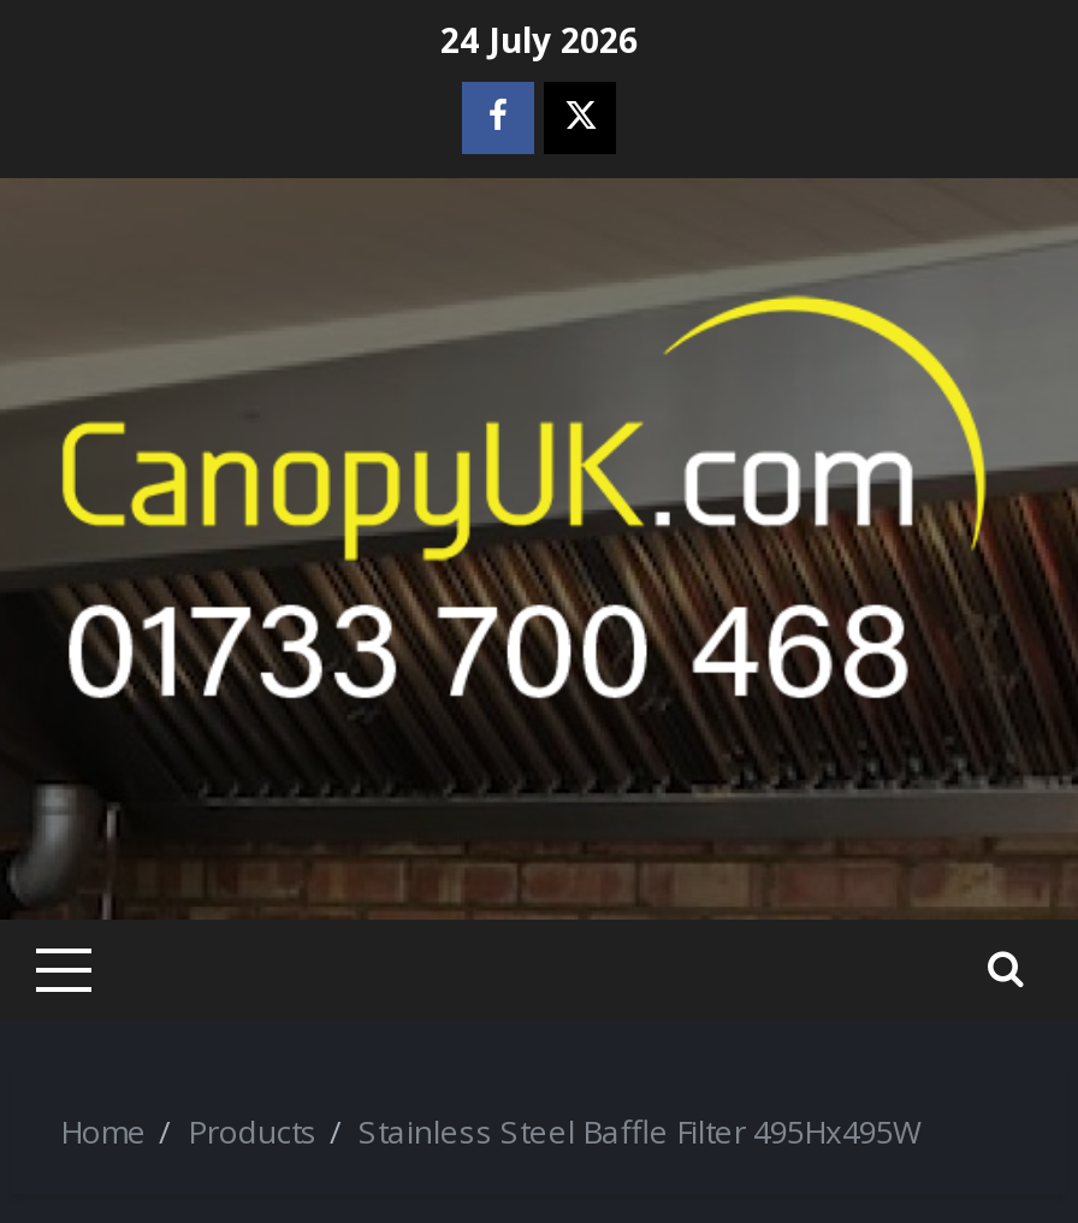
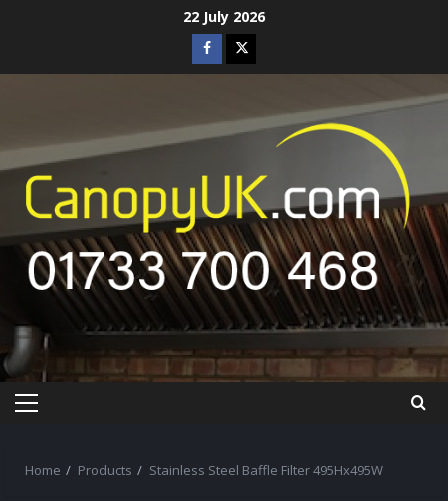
- 24 July 2026
+ 22 July 2026
